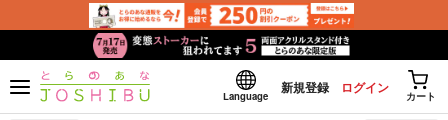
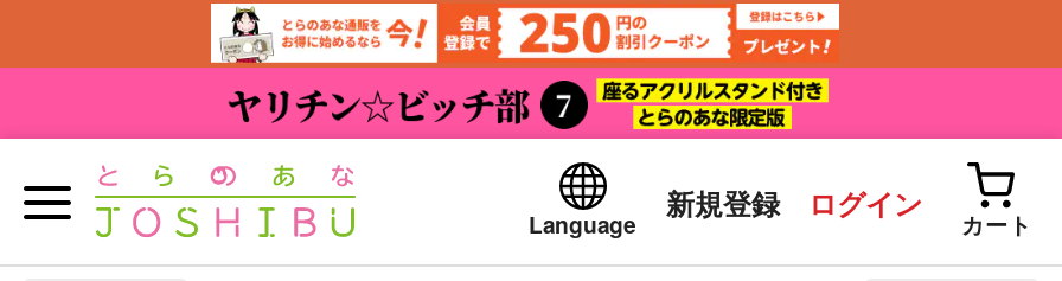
- [image]
+ [image]
